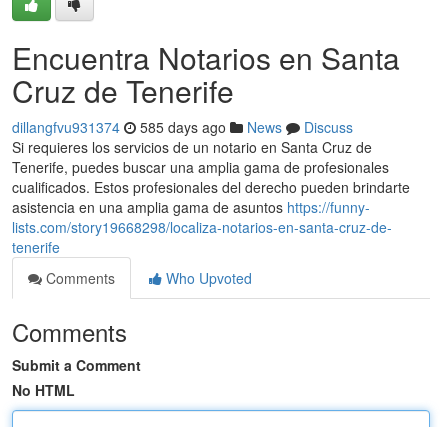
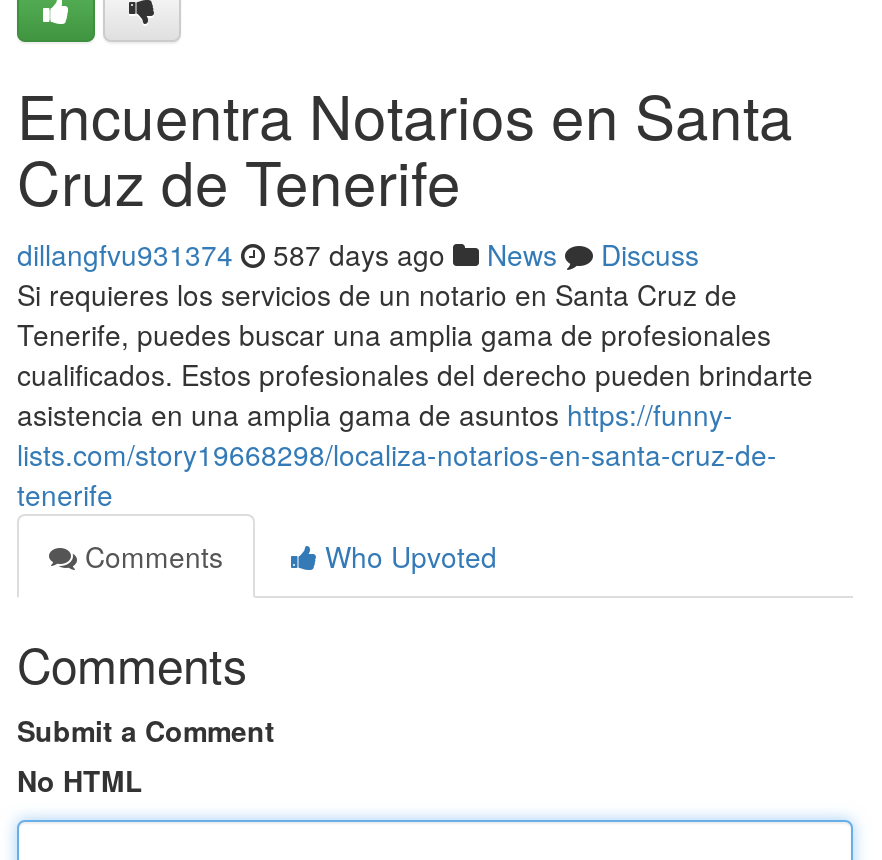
- dillangfvu931374 585 days ago News Discuss
+ dillangfvu931374 587 days ago News Discuss
